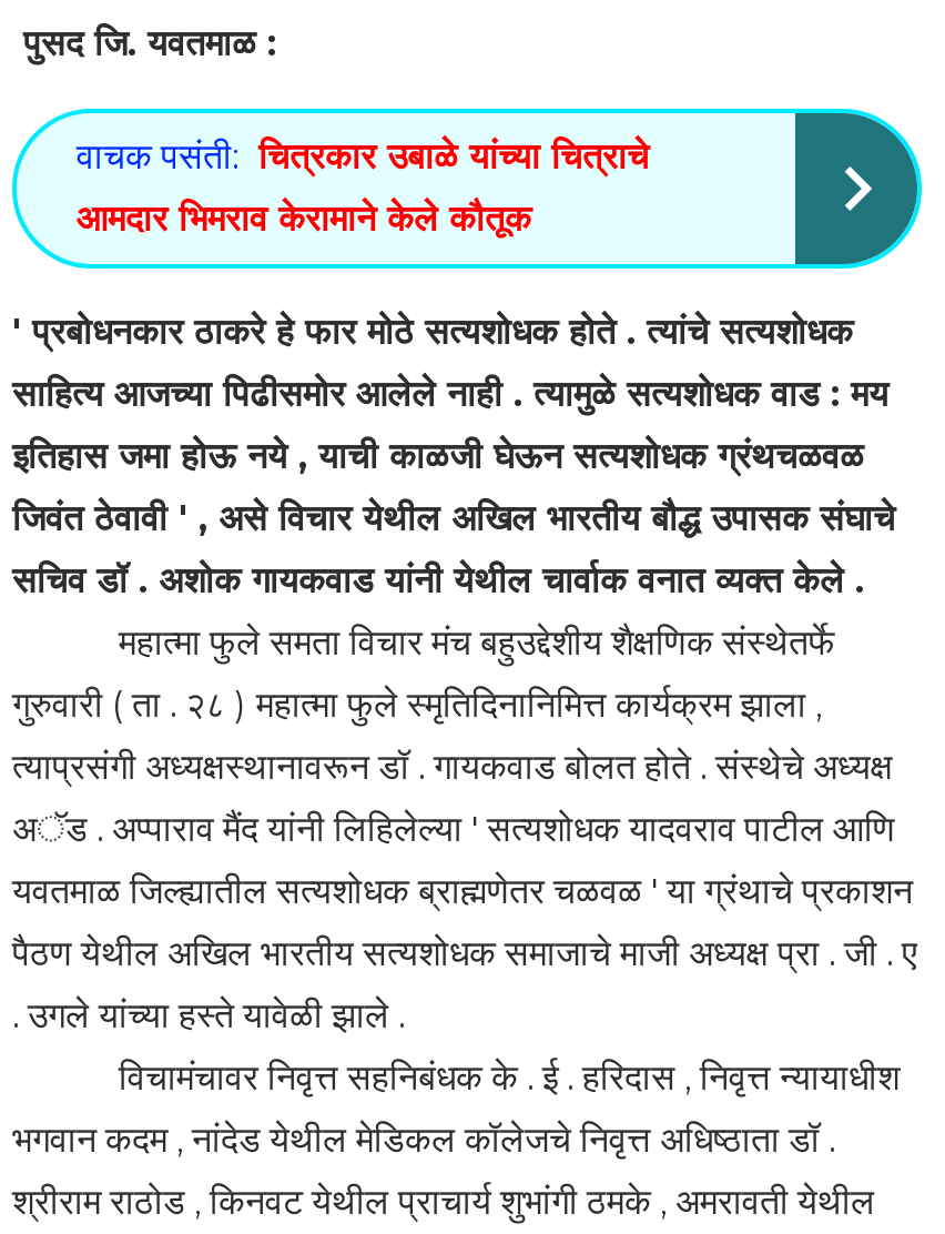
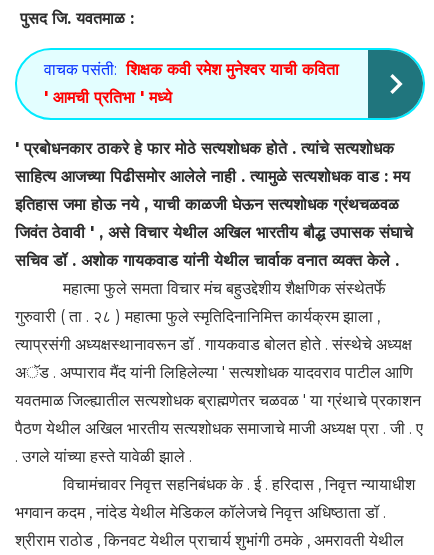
- वाचक पसंती: चित्रकार उबाळे यांच्या चित्राचे
+ वाचक पसंती: शिक्षक कवी रमेश मुनेश्वर याची कविता

- आमदार भिमराव केरामाने केले कौतूक
+ ' आमची प्रतिभा ' मध्ये
